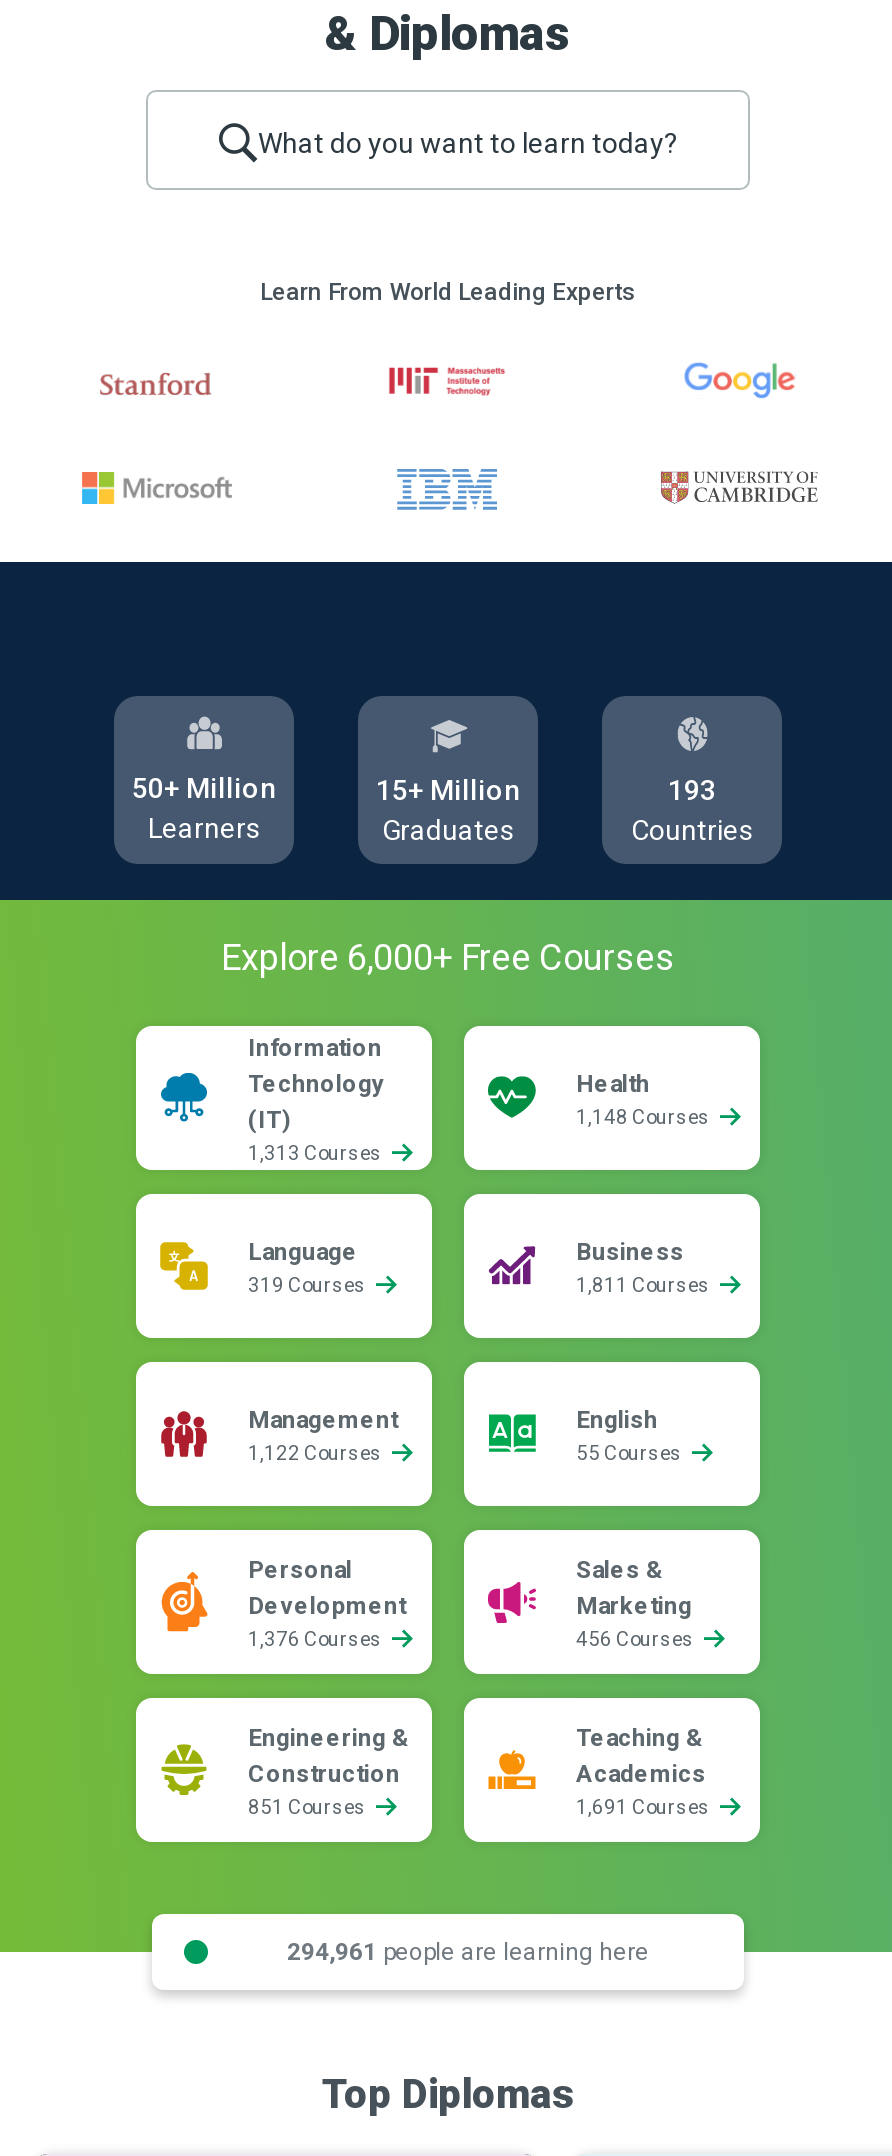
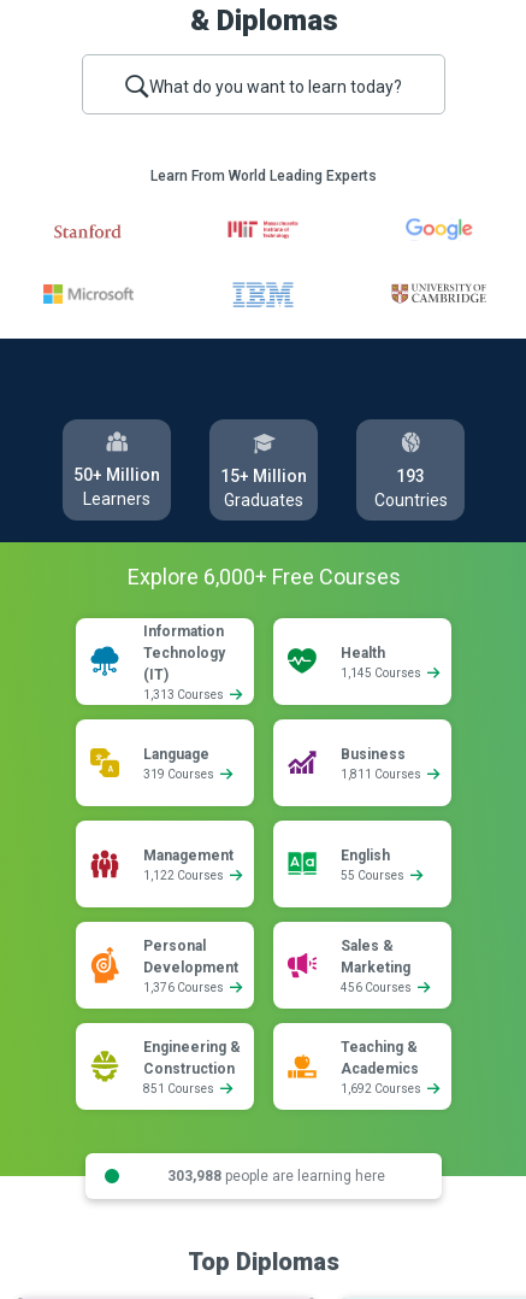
- 1,148 Courses
+ 1,145 Courses

- 1,691 Courses
+ 1,692 Courses

- 294,961 people are learning here
+ 303,988 people are learning here
